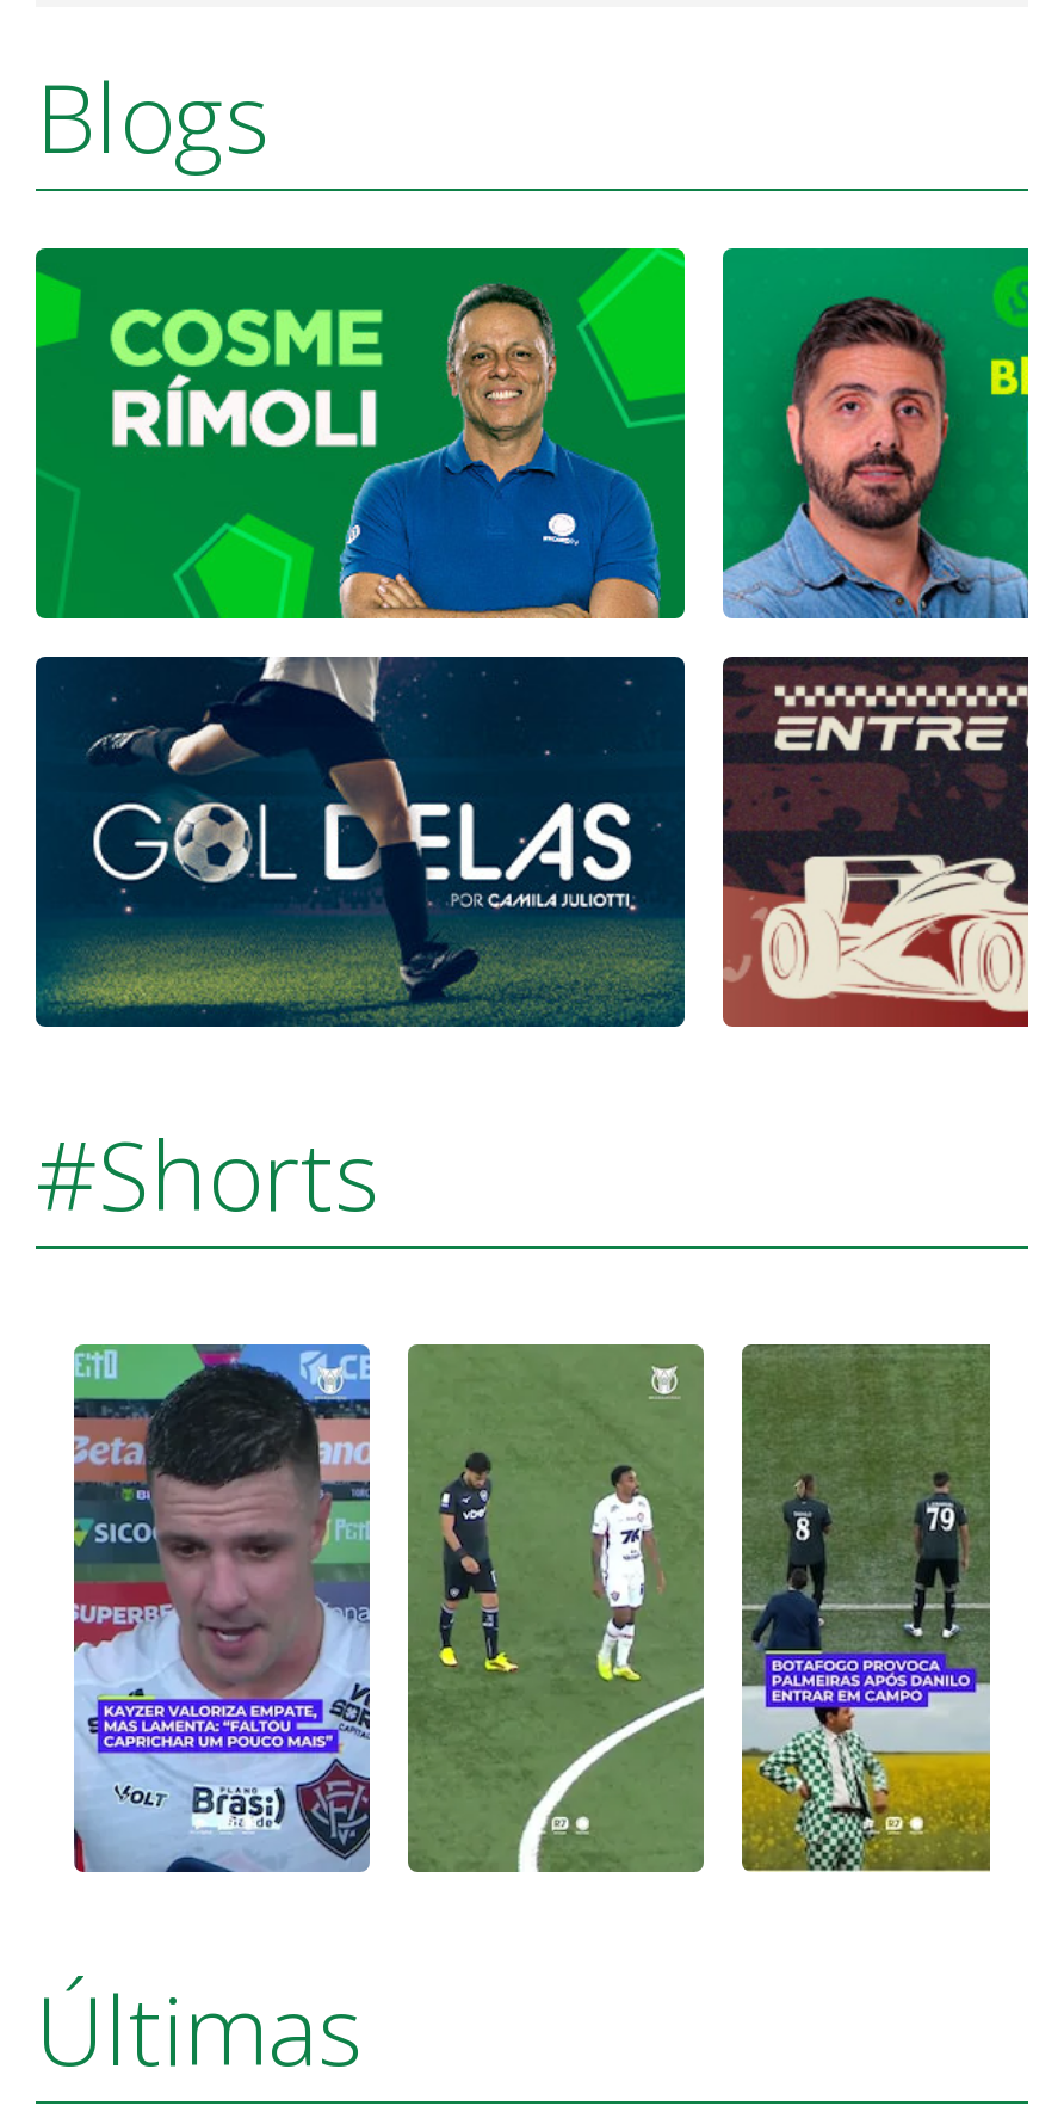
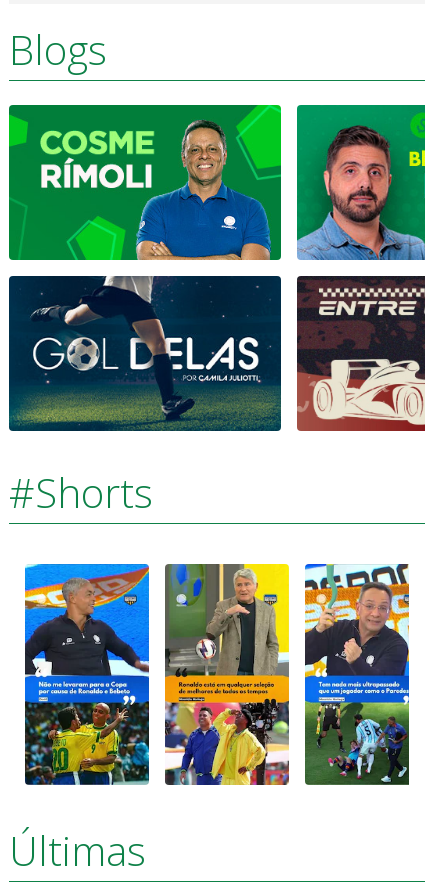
- [image]
+ [image]

- [image]
+ [image]

- [image]
+ [image]
